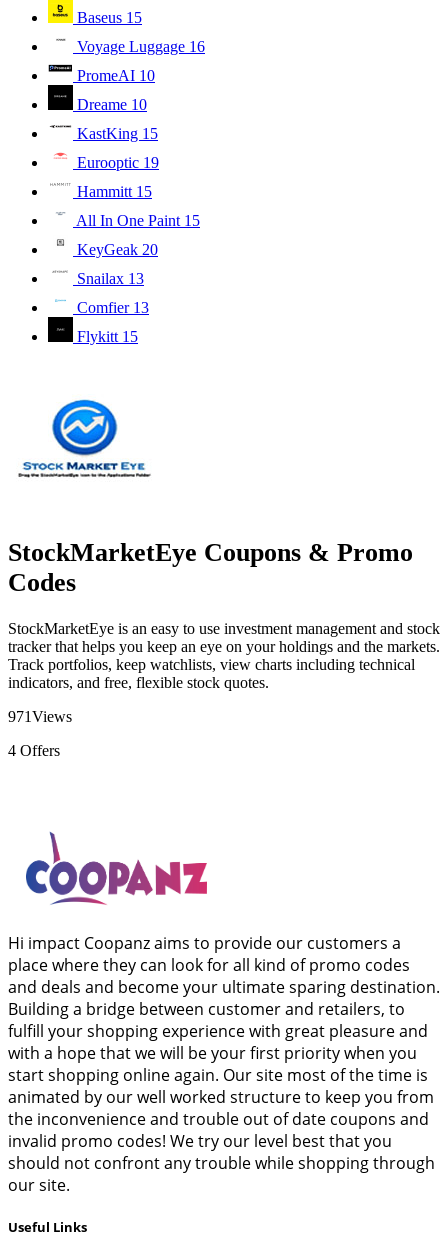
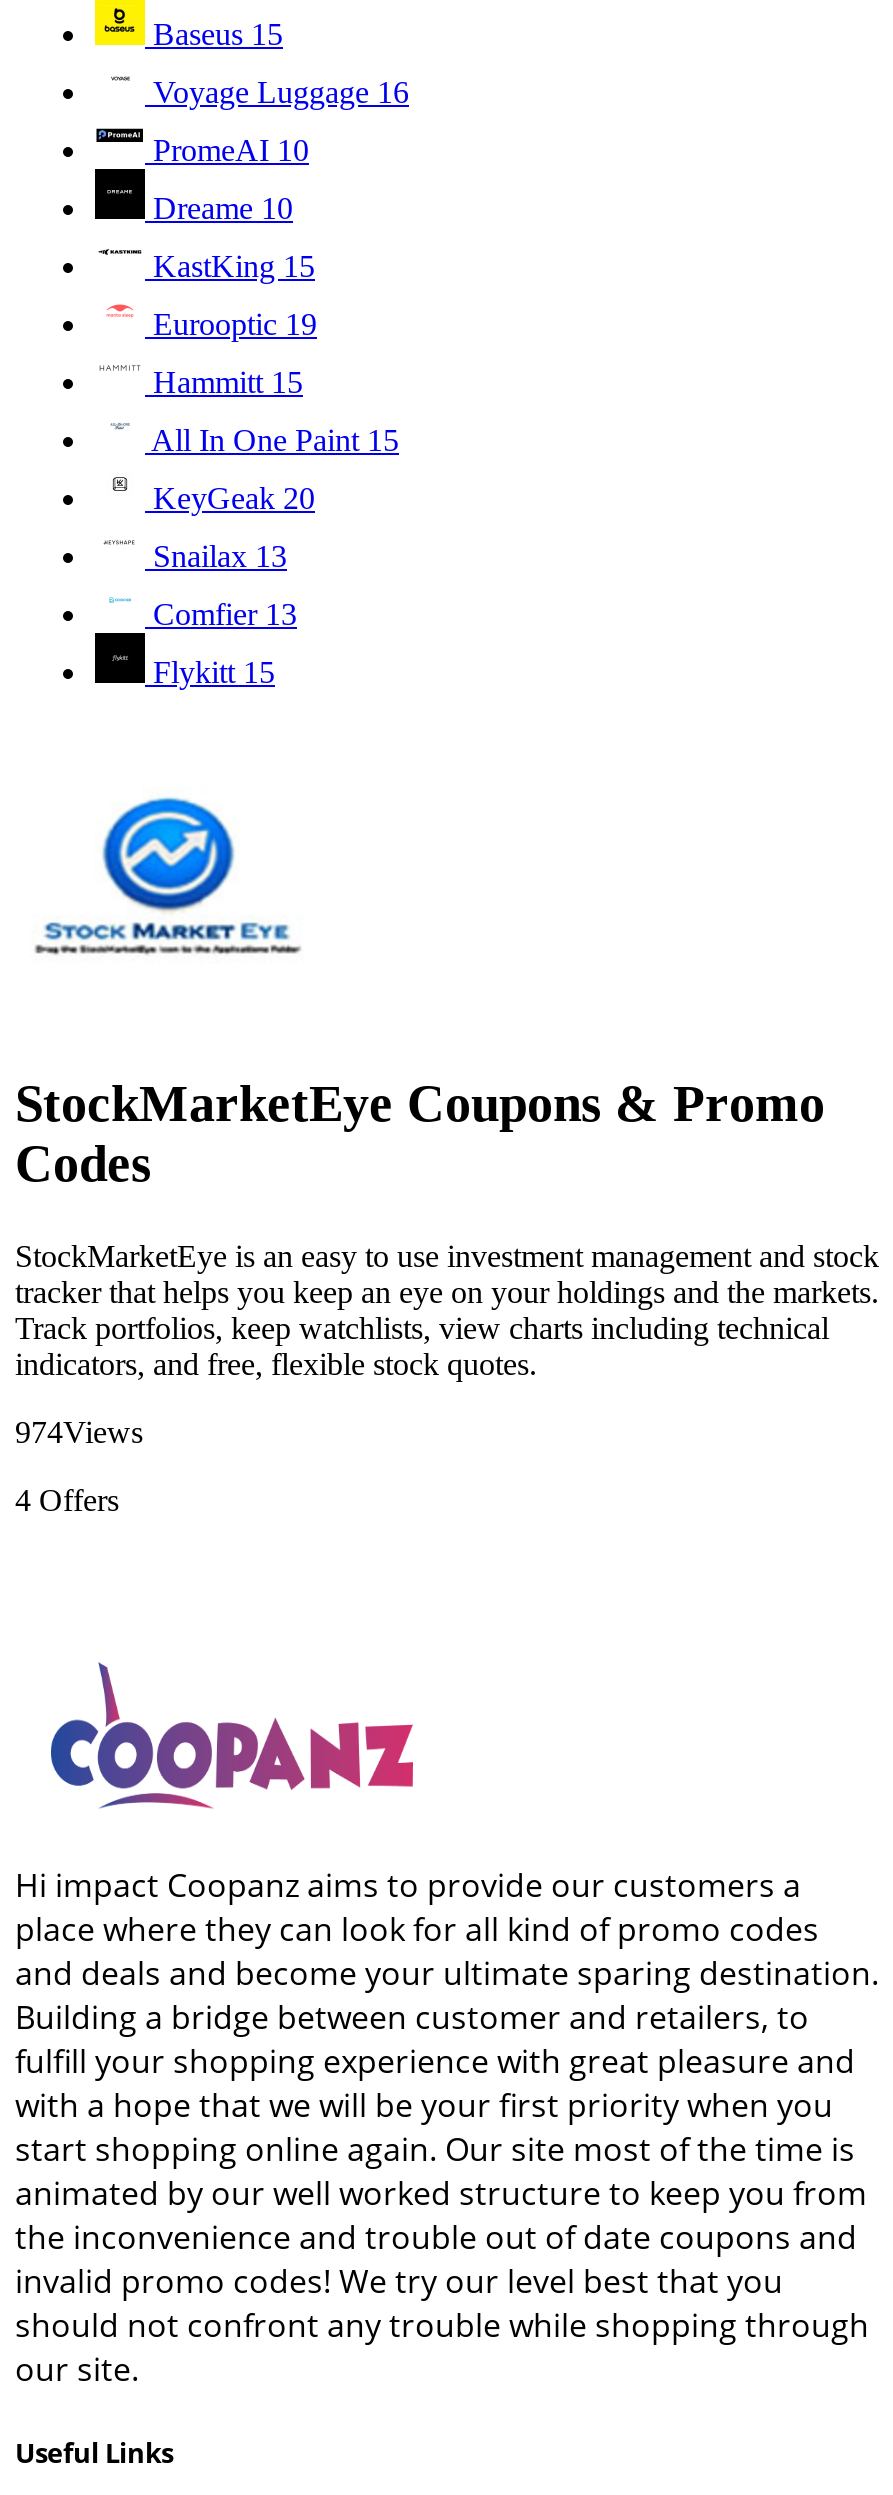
- 971Views
+ 974Views
